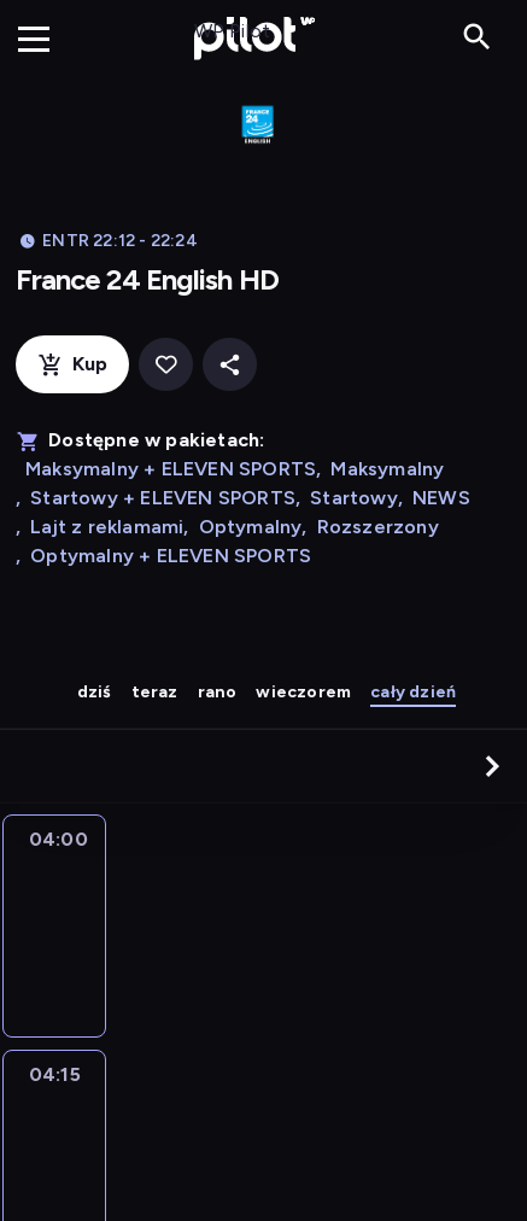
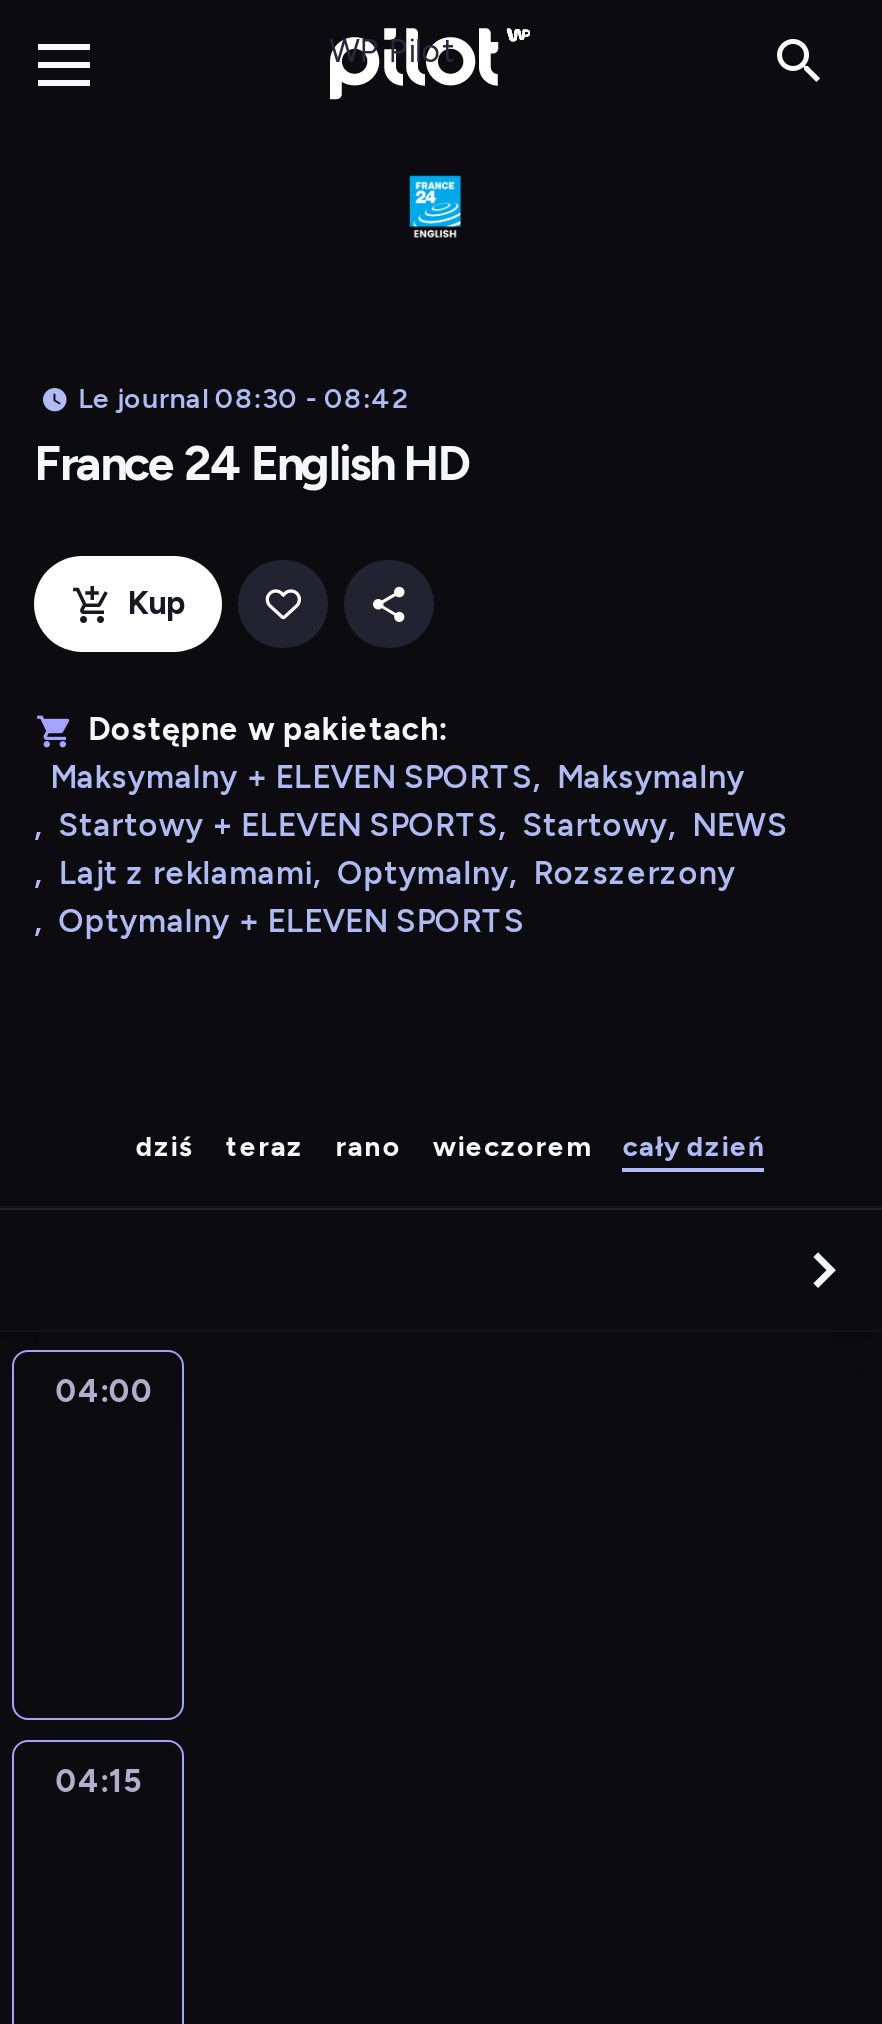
- ENTR 22:12 - 22:24
+ Le journal 08:30 - 08:42
